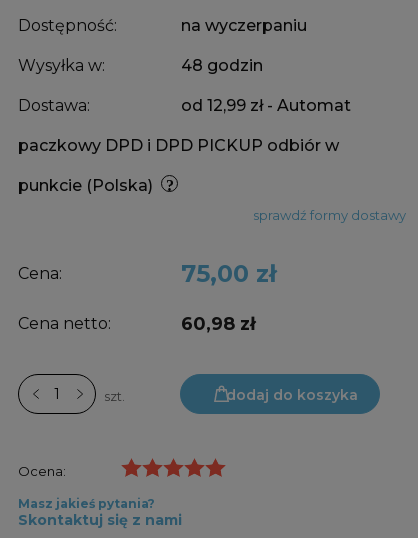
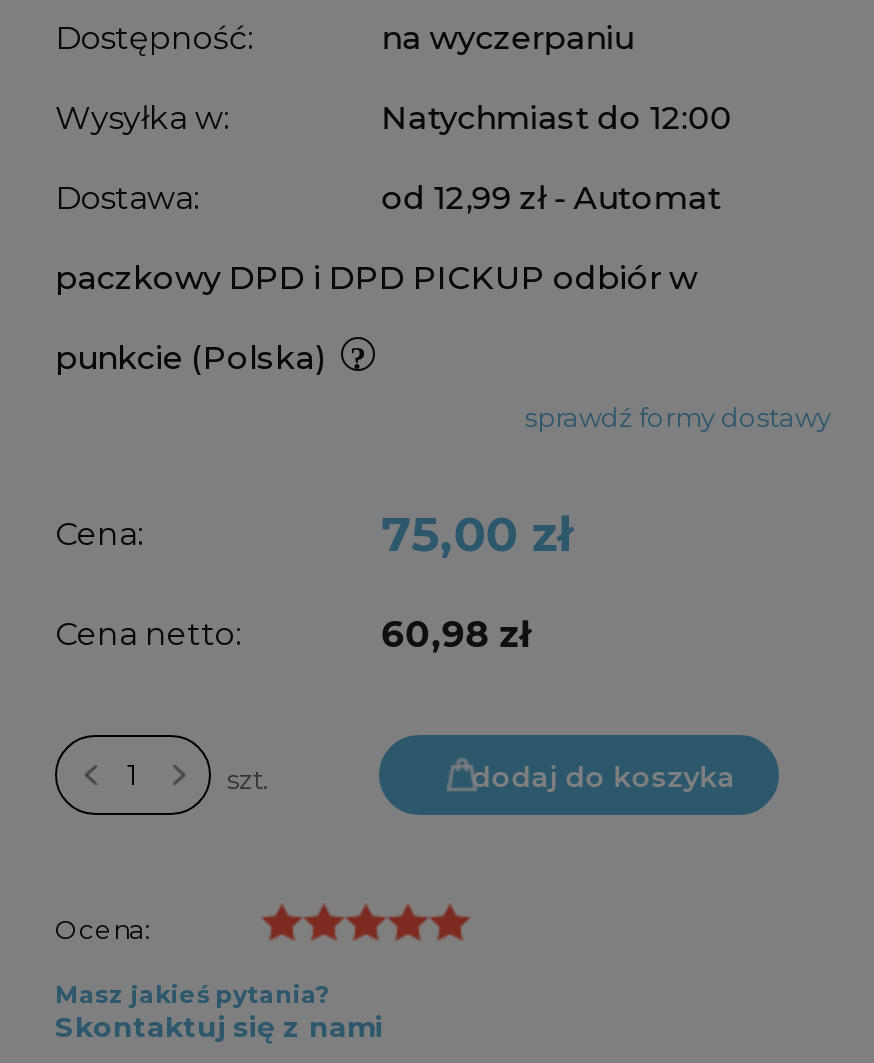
- 48 godzin
+ Natychmiast do 12:00
